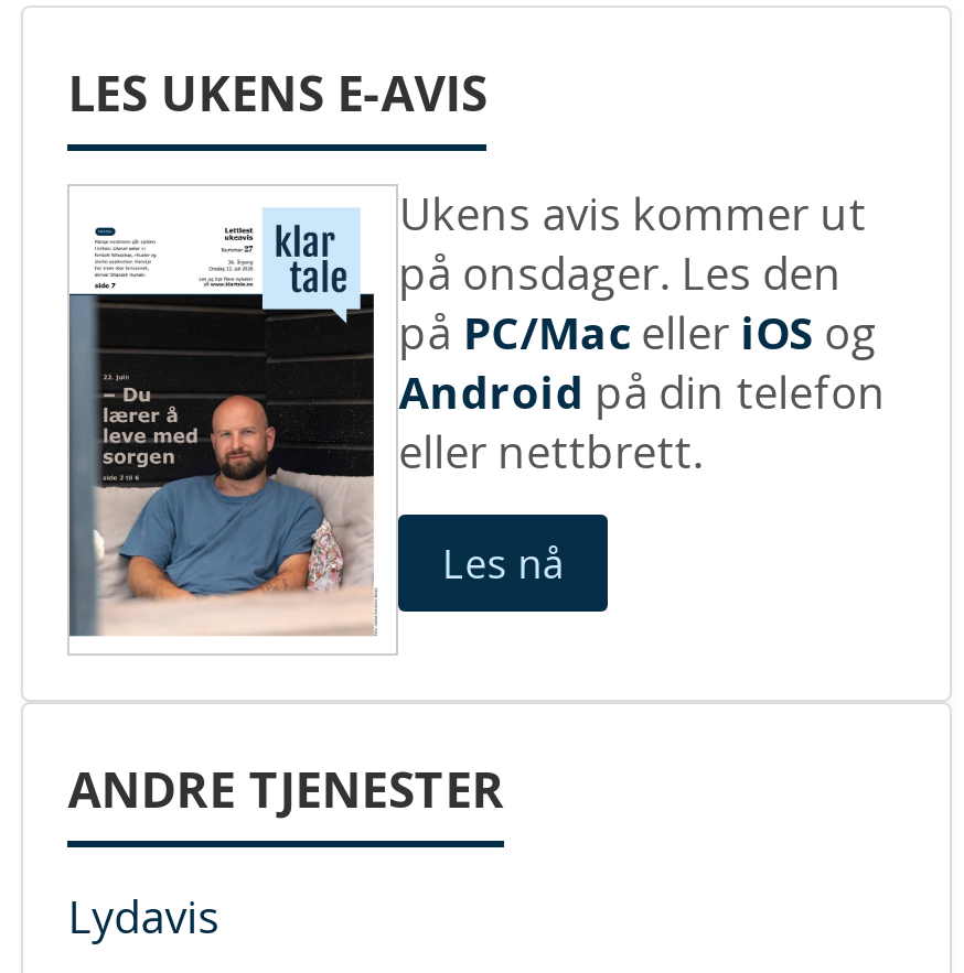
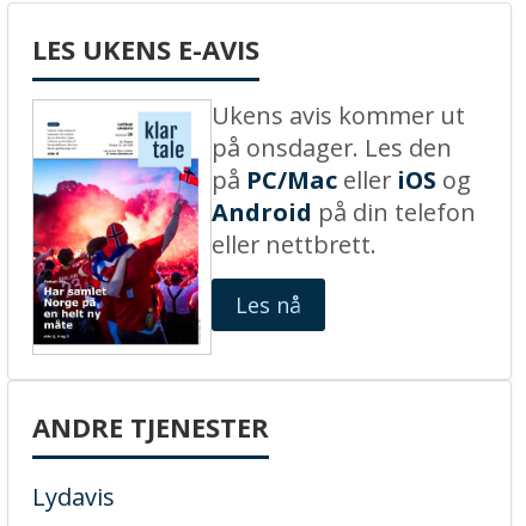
- [image]
+ [image]
